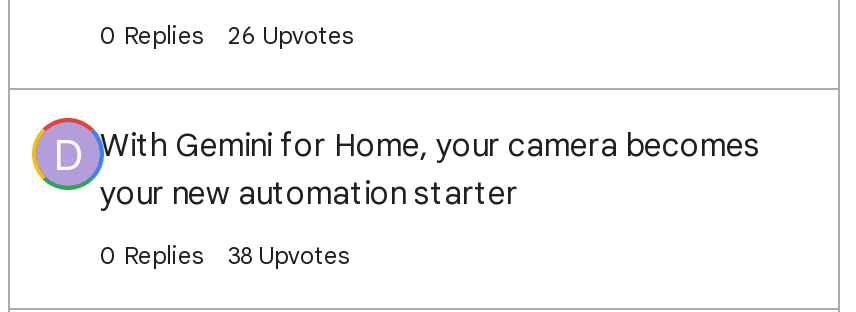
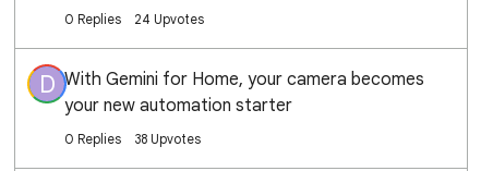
- 26 Upvotes
+ 24 Upvotes
